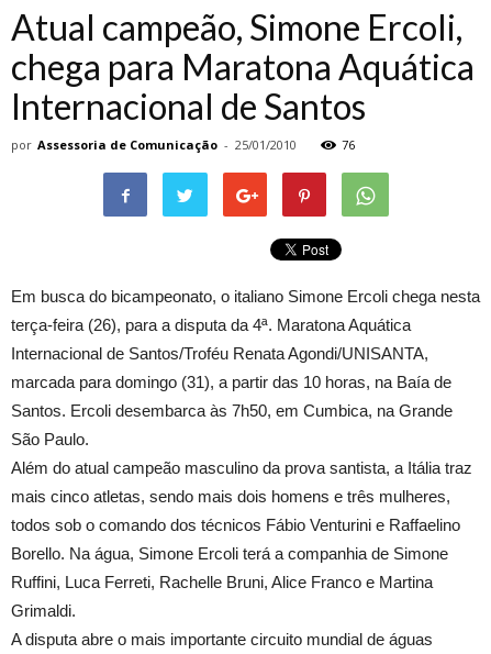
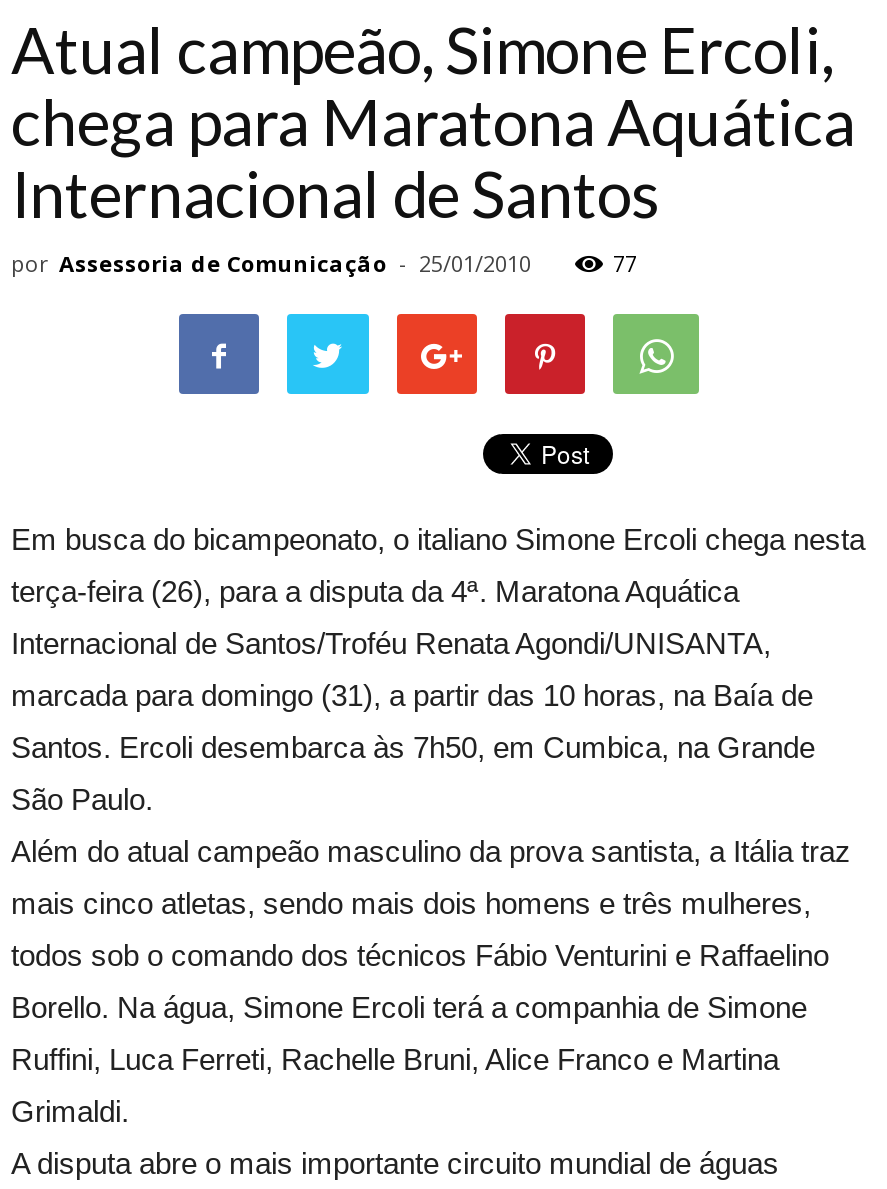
- 76
+ 77
